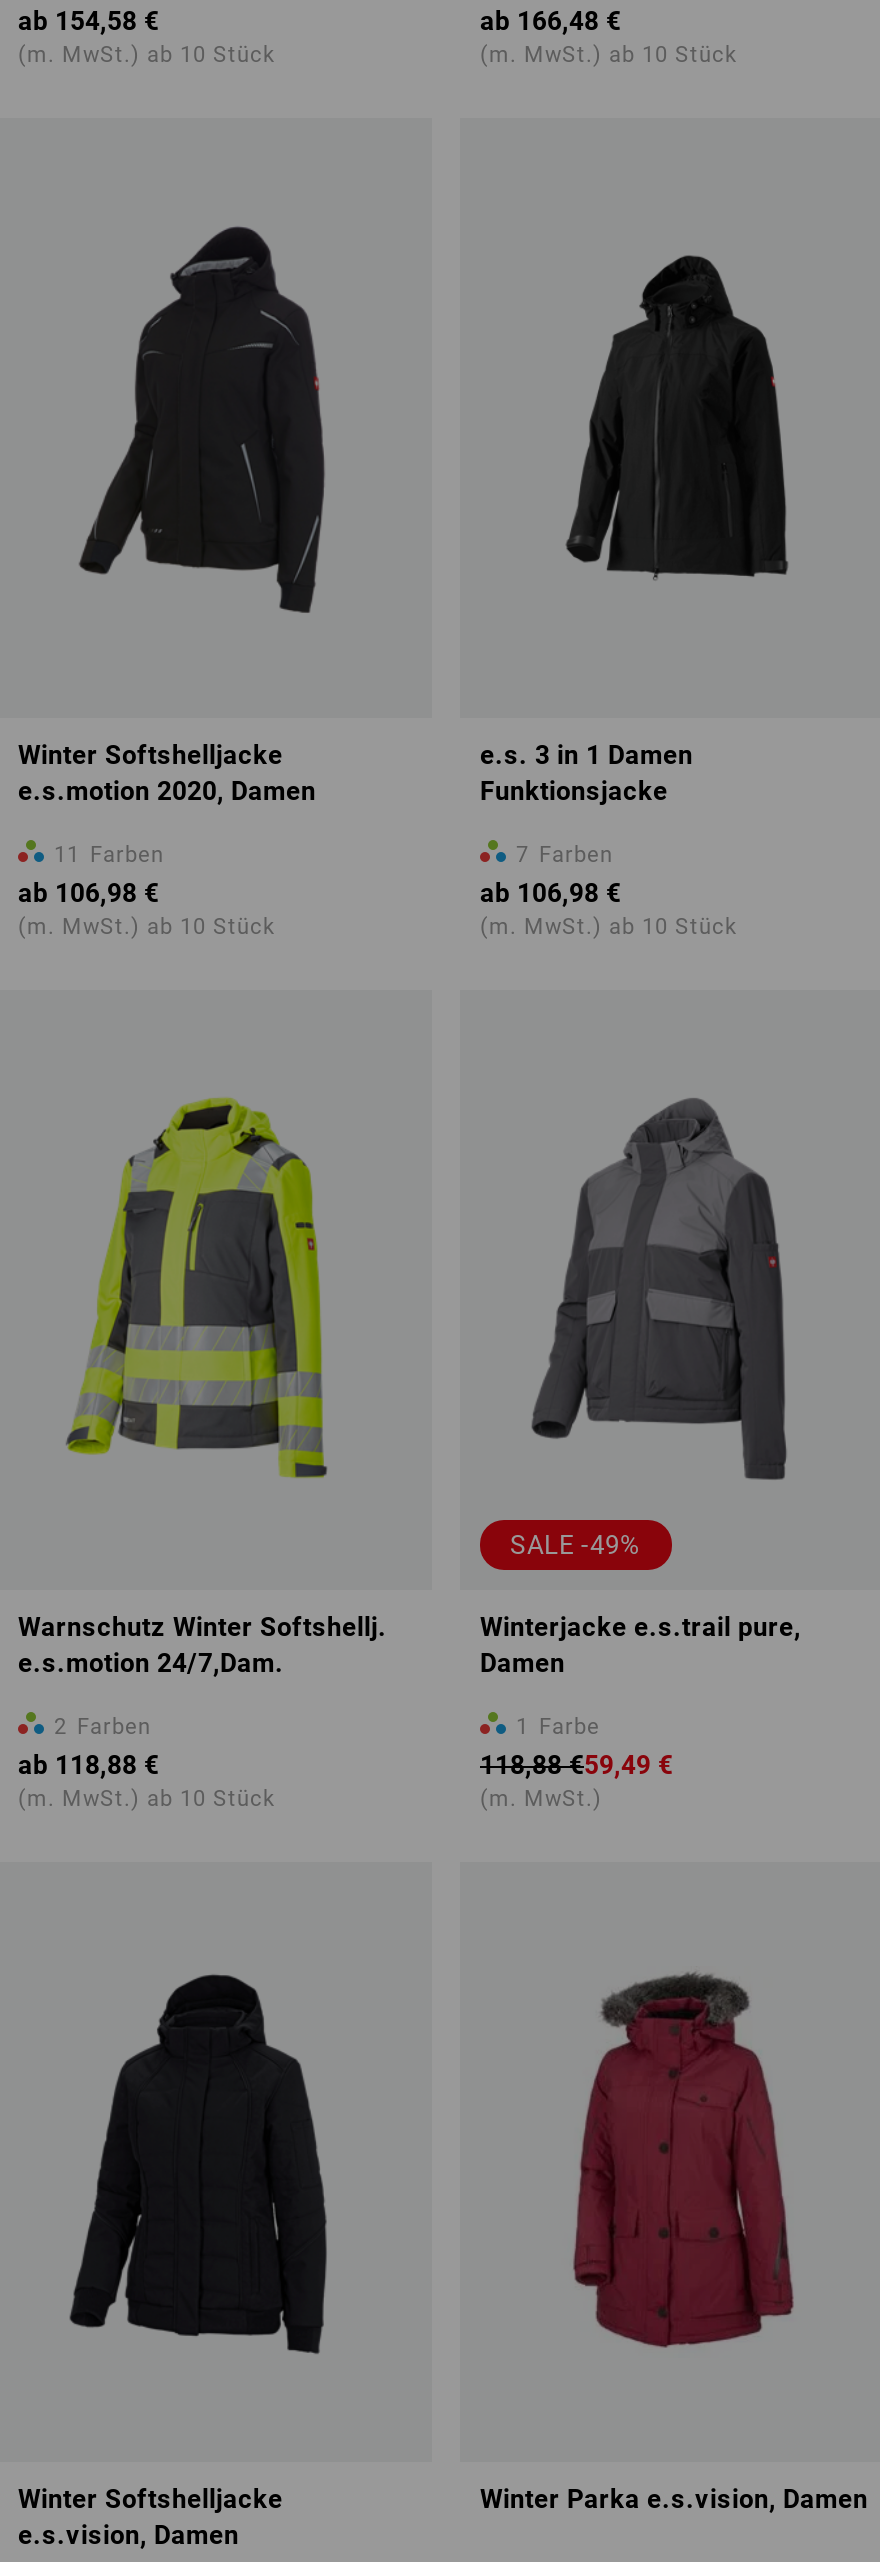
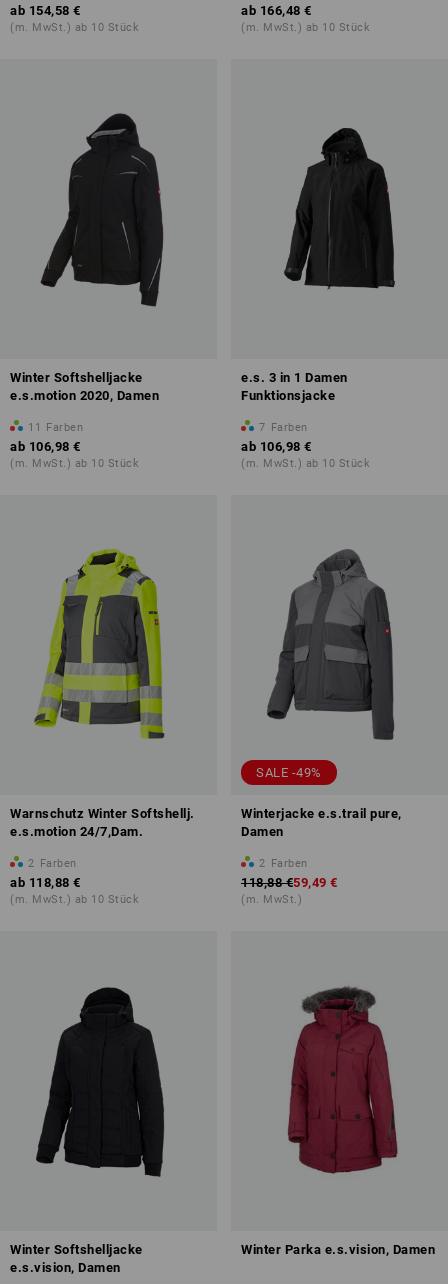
- 1 Farbe
+ 2 Farben
